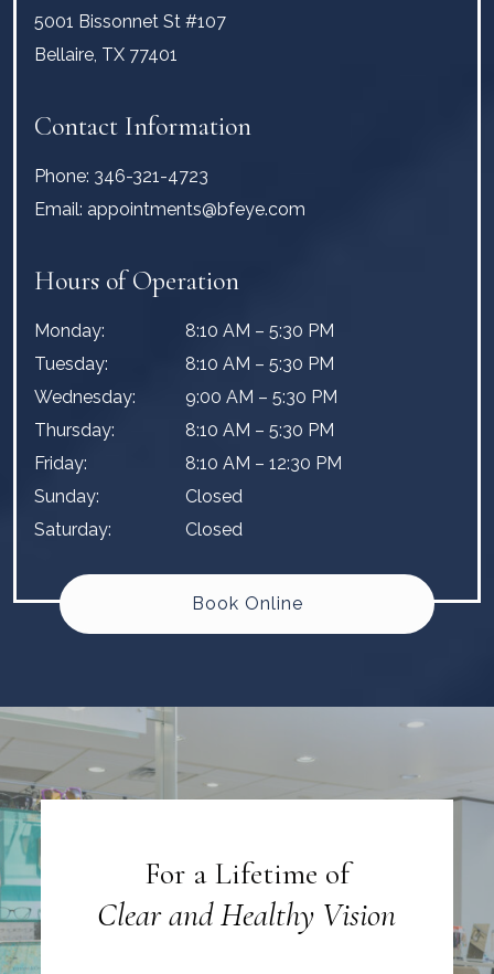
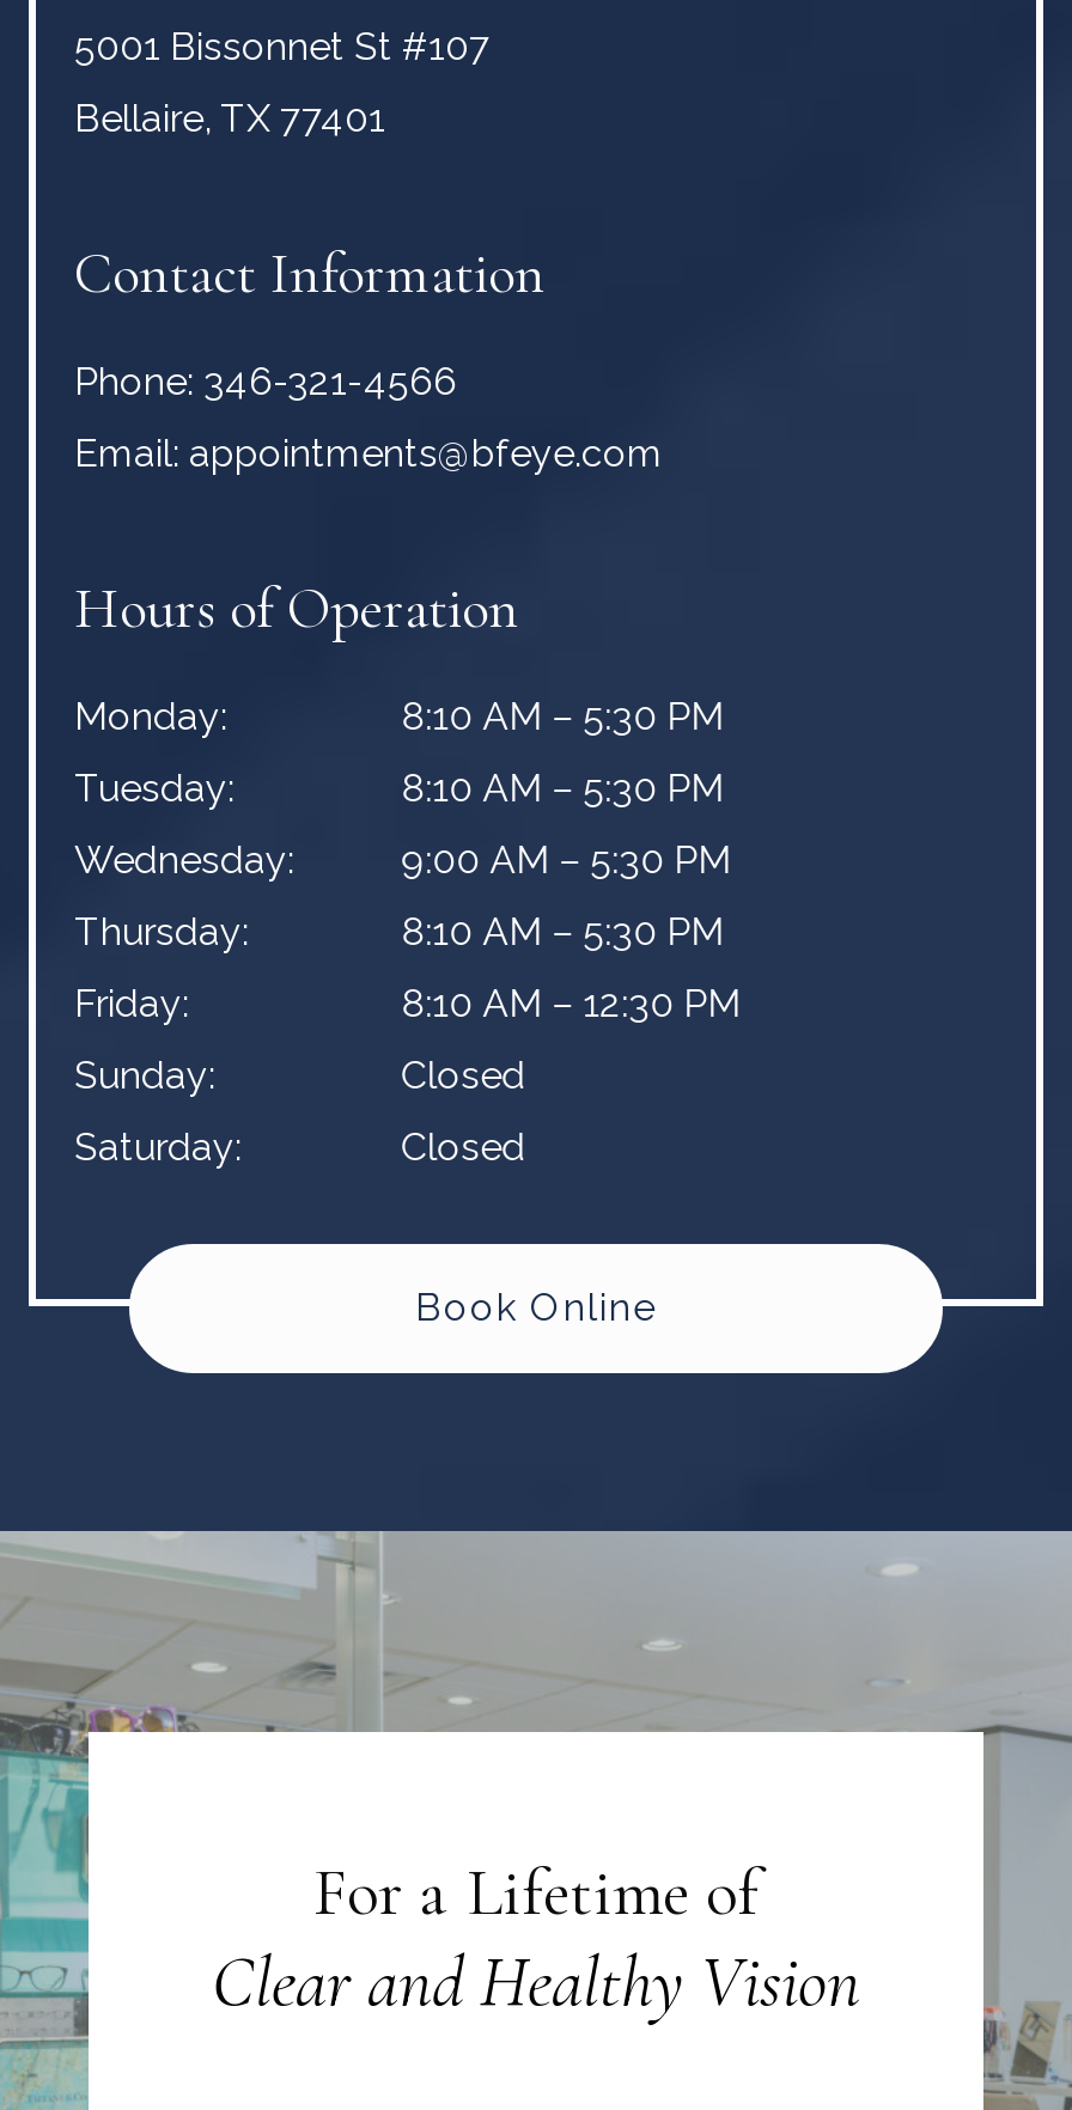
- Phone: 346-321-4723
+ Phone: 346-321-4566
